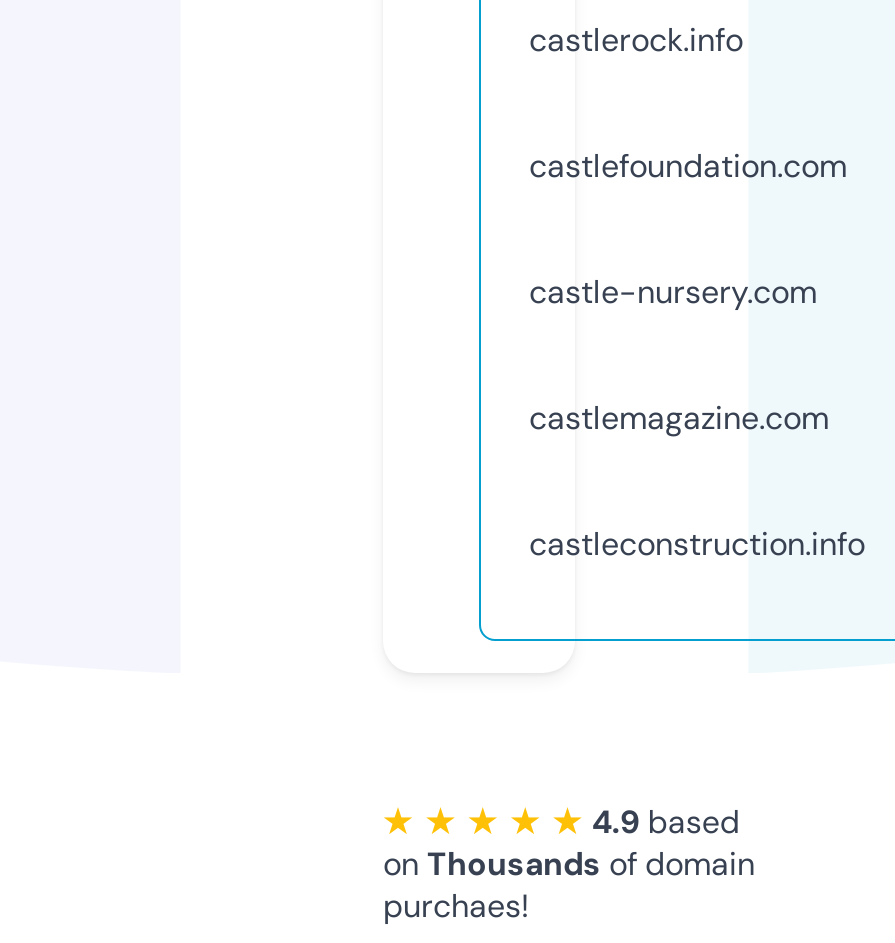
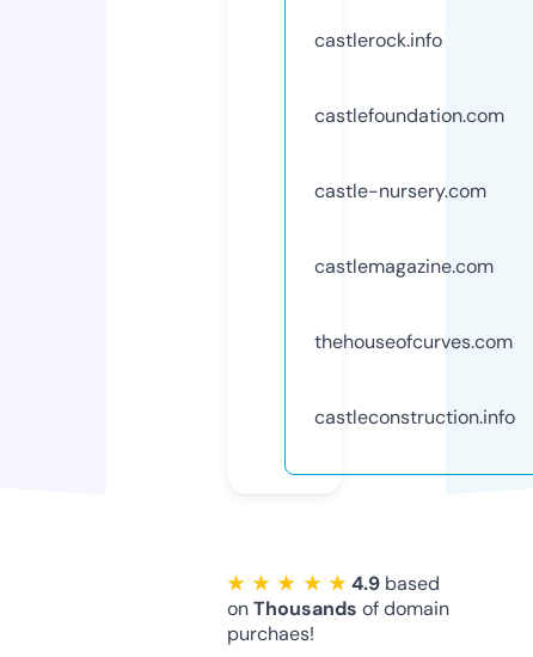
+ thehouseofcurves.com
